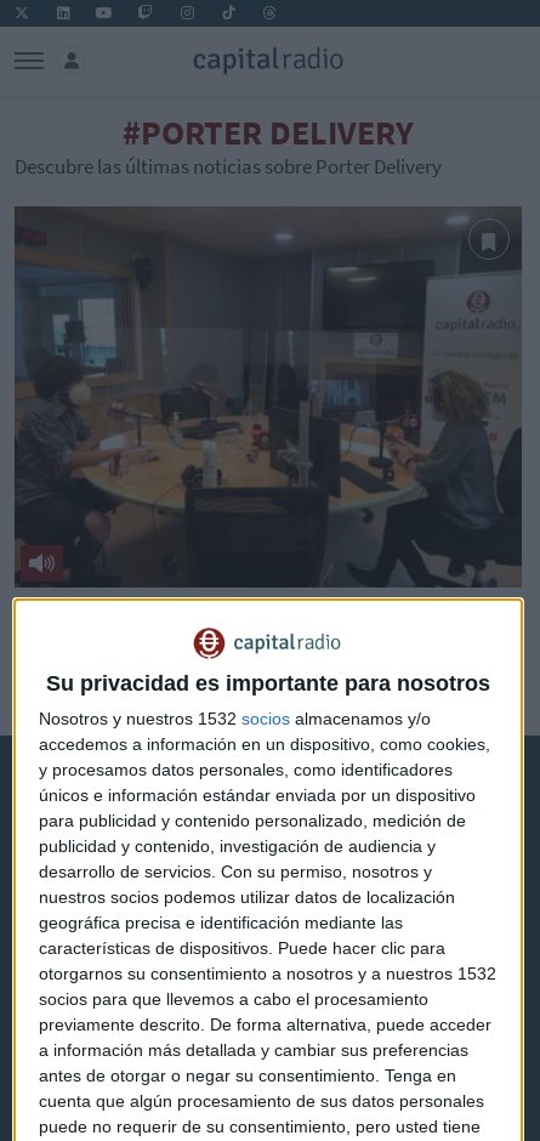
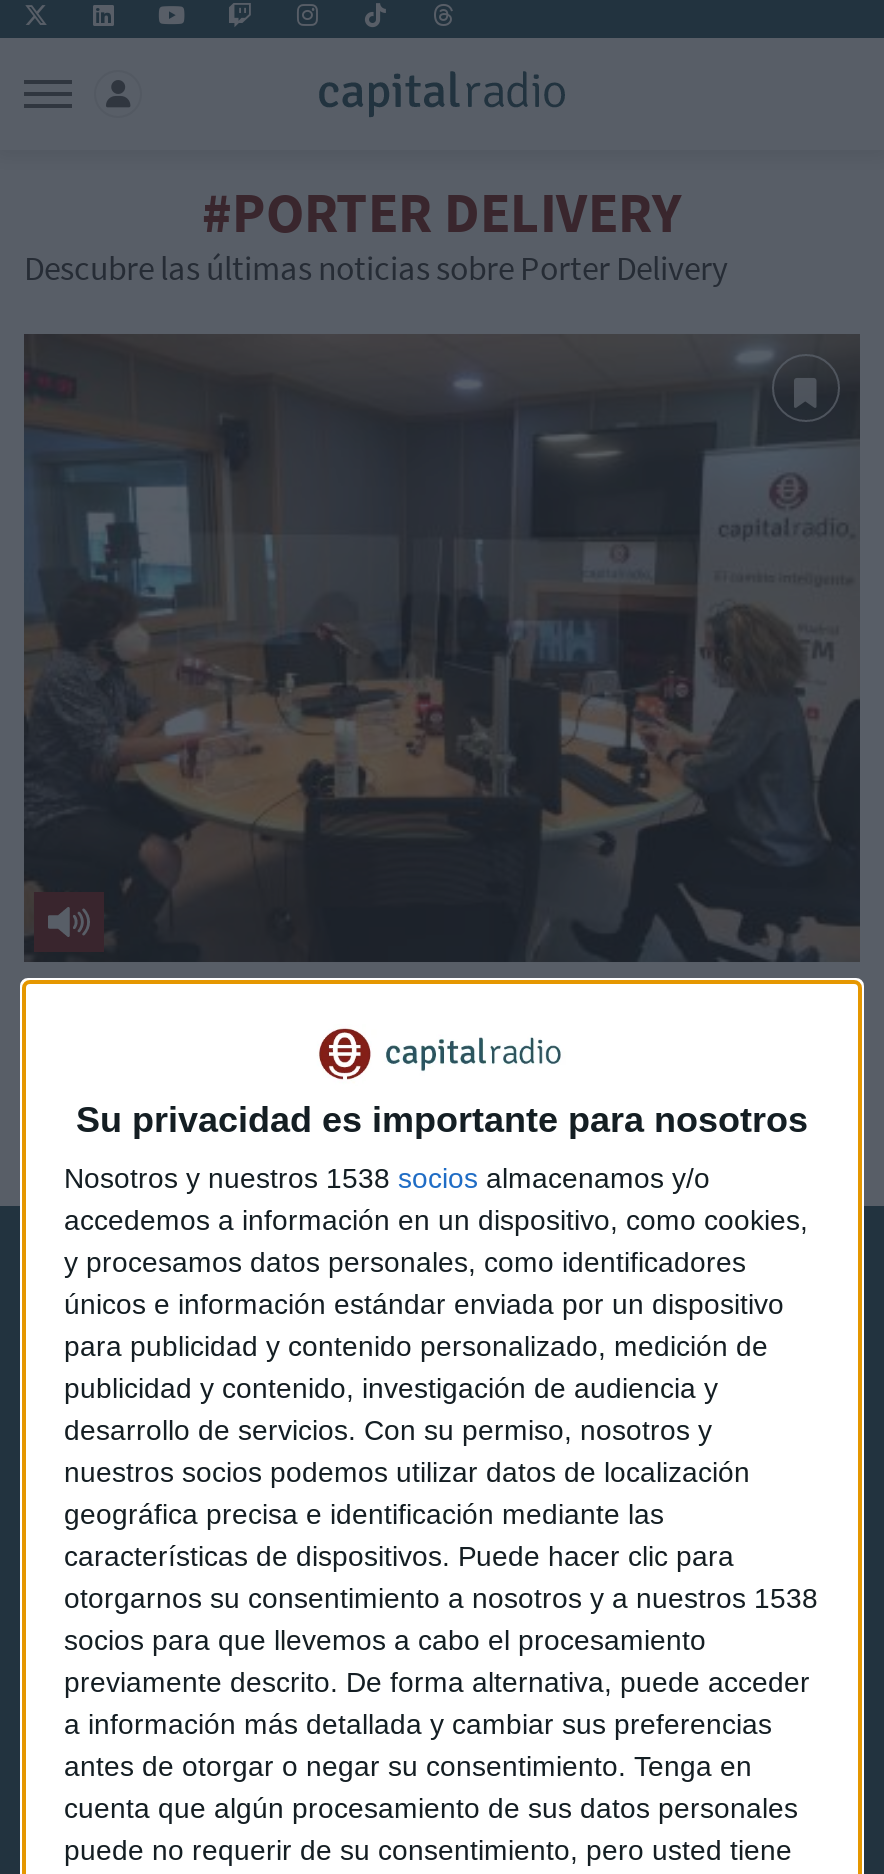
- Nosotros y nuestros 1532 socios almacenamos y/o
+ Nosotros y nuestros 1538 socios almacenamos y/o

- otorgarnos su consentimiento a nosotros y a nuestros 1532
+ otorgarnos su consentimiento a nosotros y a nuestros 1538
